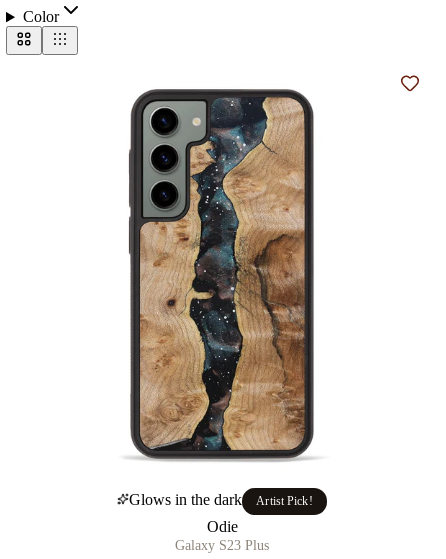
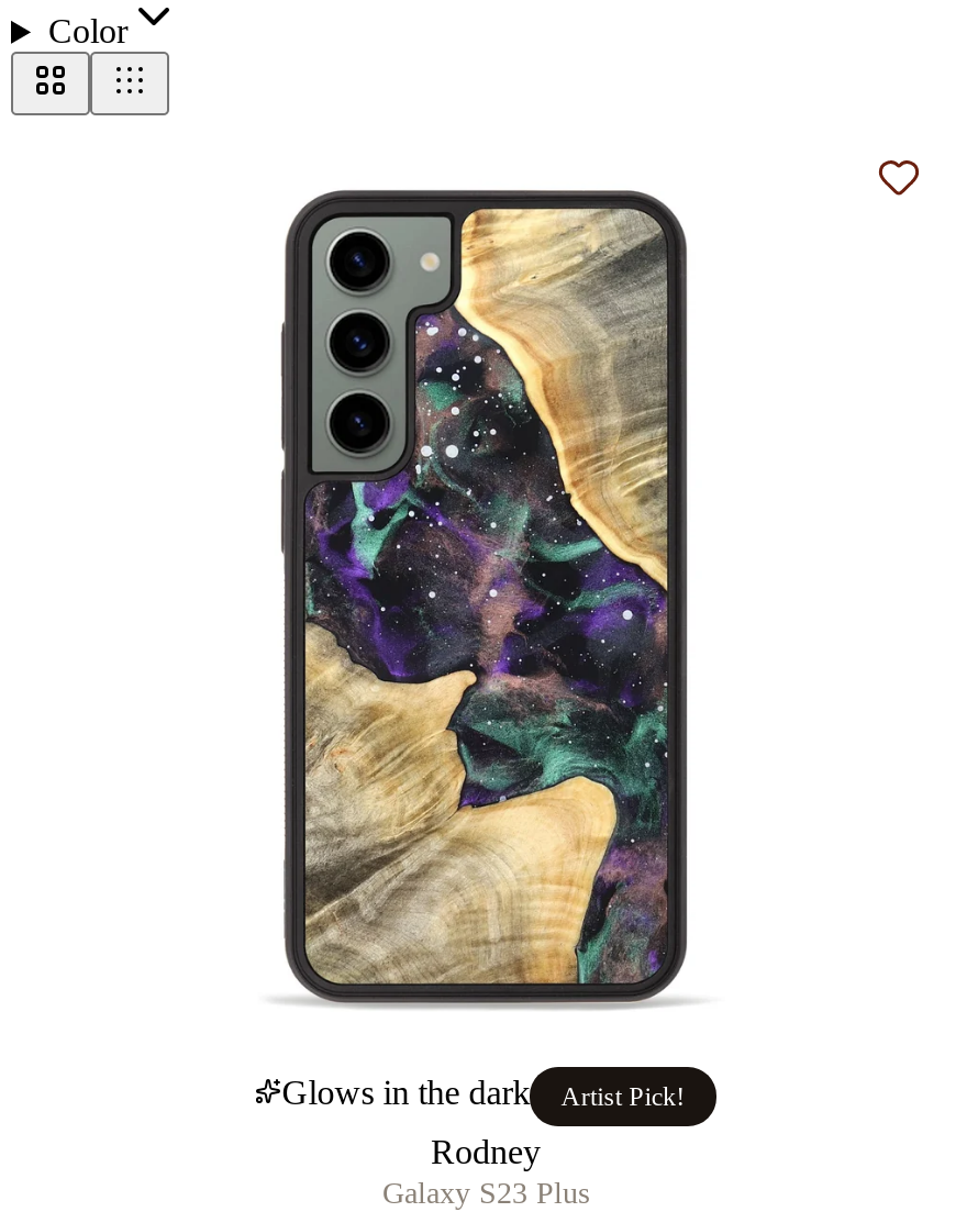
- [image]
+ [image]

- Odie
+ Rodney
